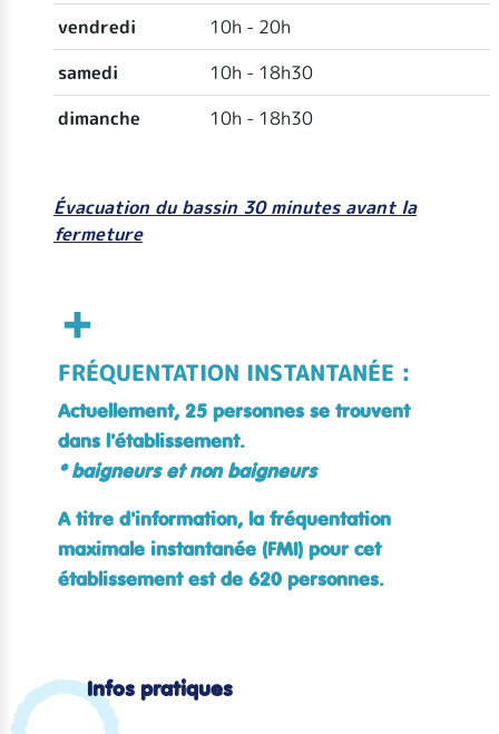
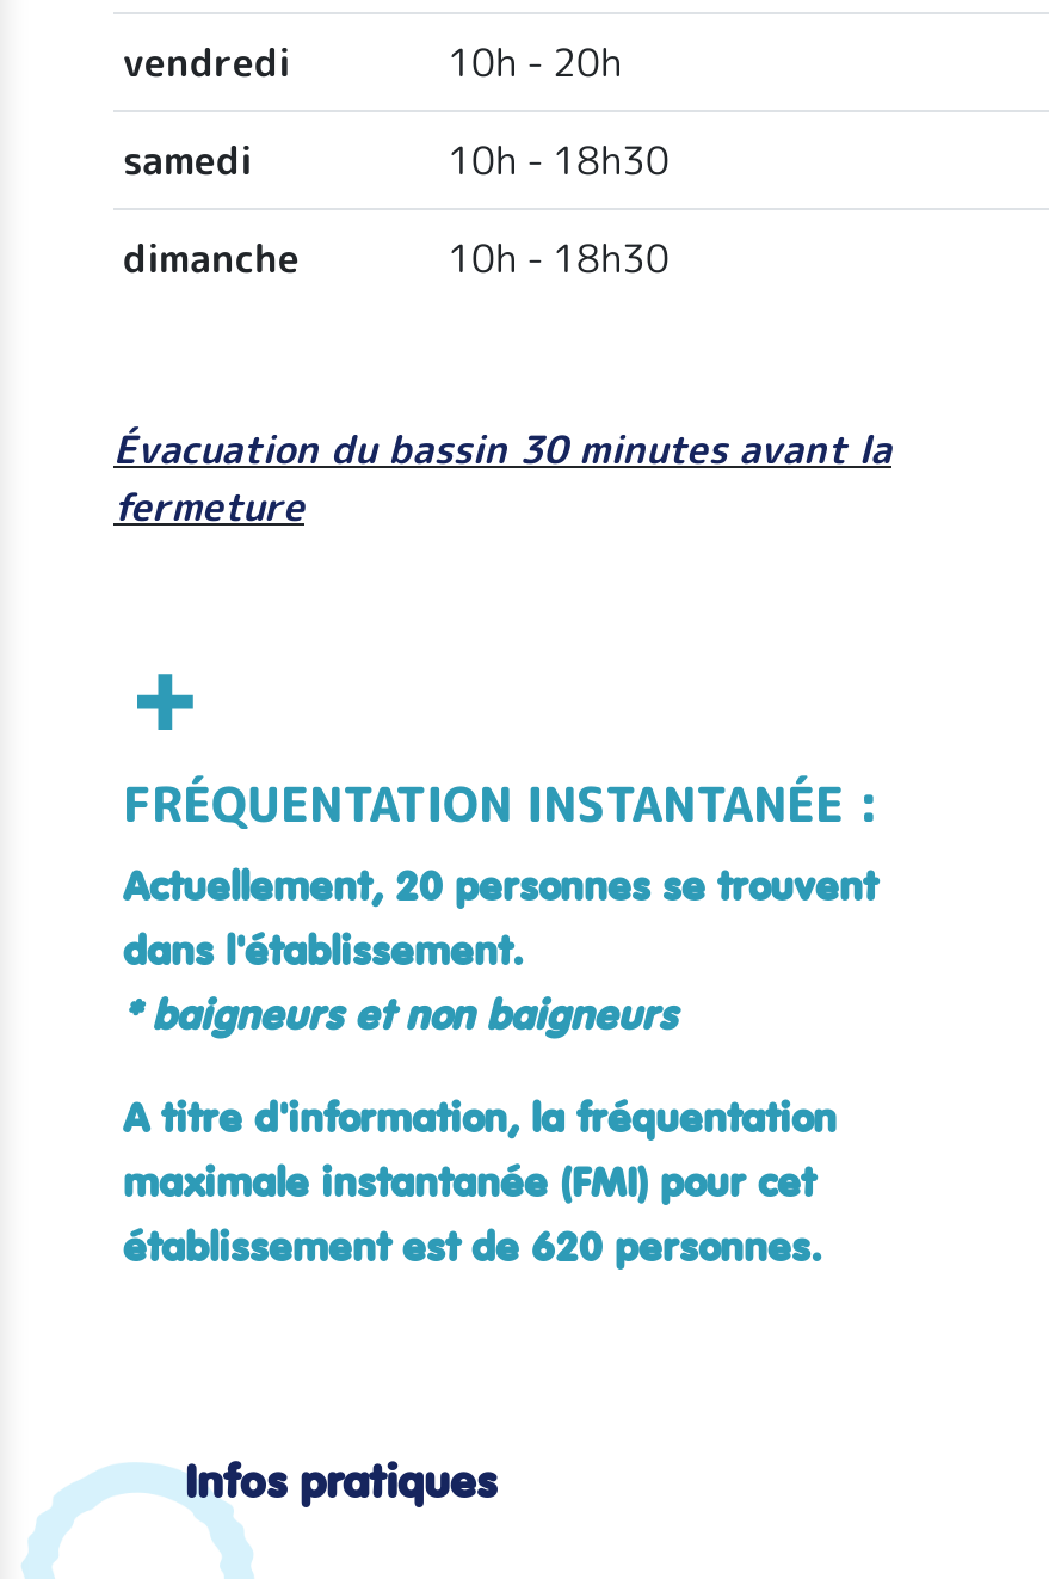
- Actuellement, 25 personnes se trouvent
+ Actuellement, 20 personnes se trouvent
